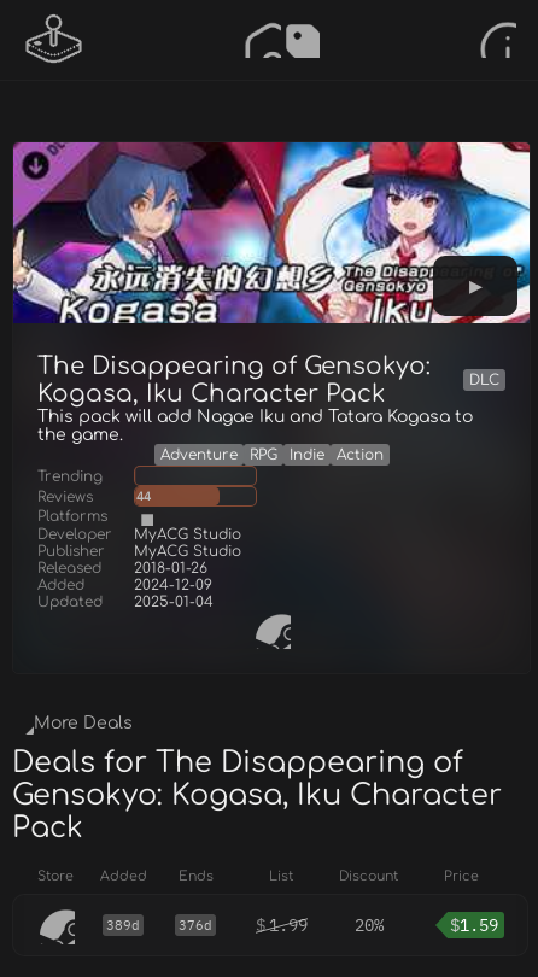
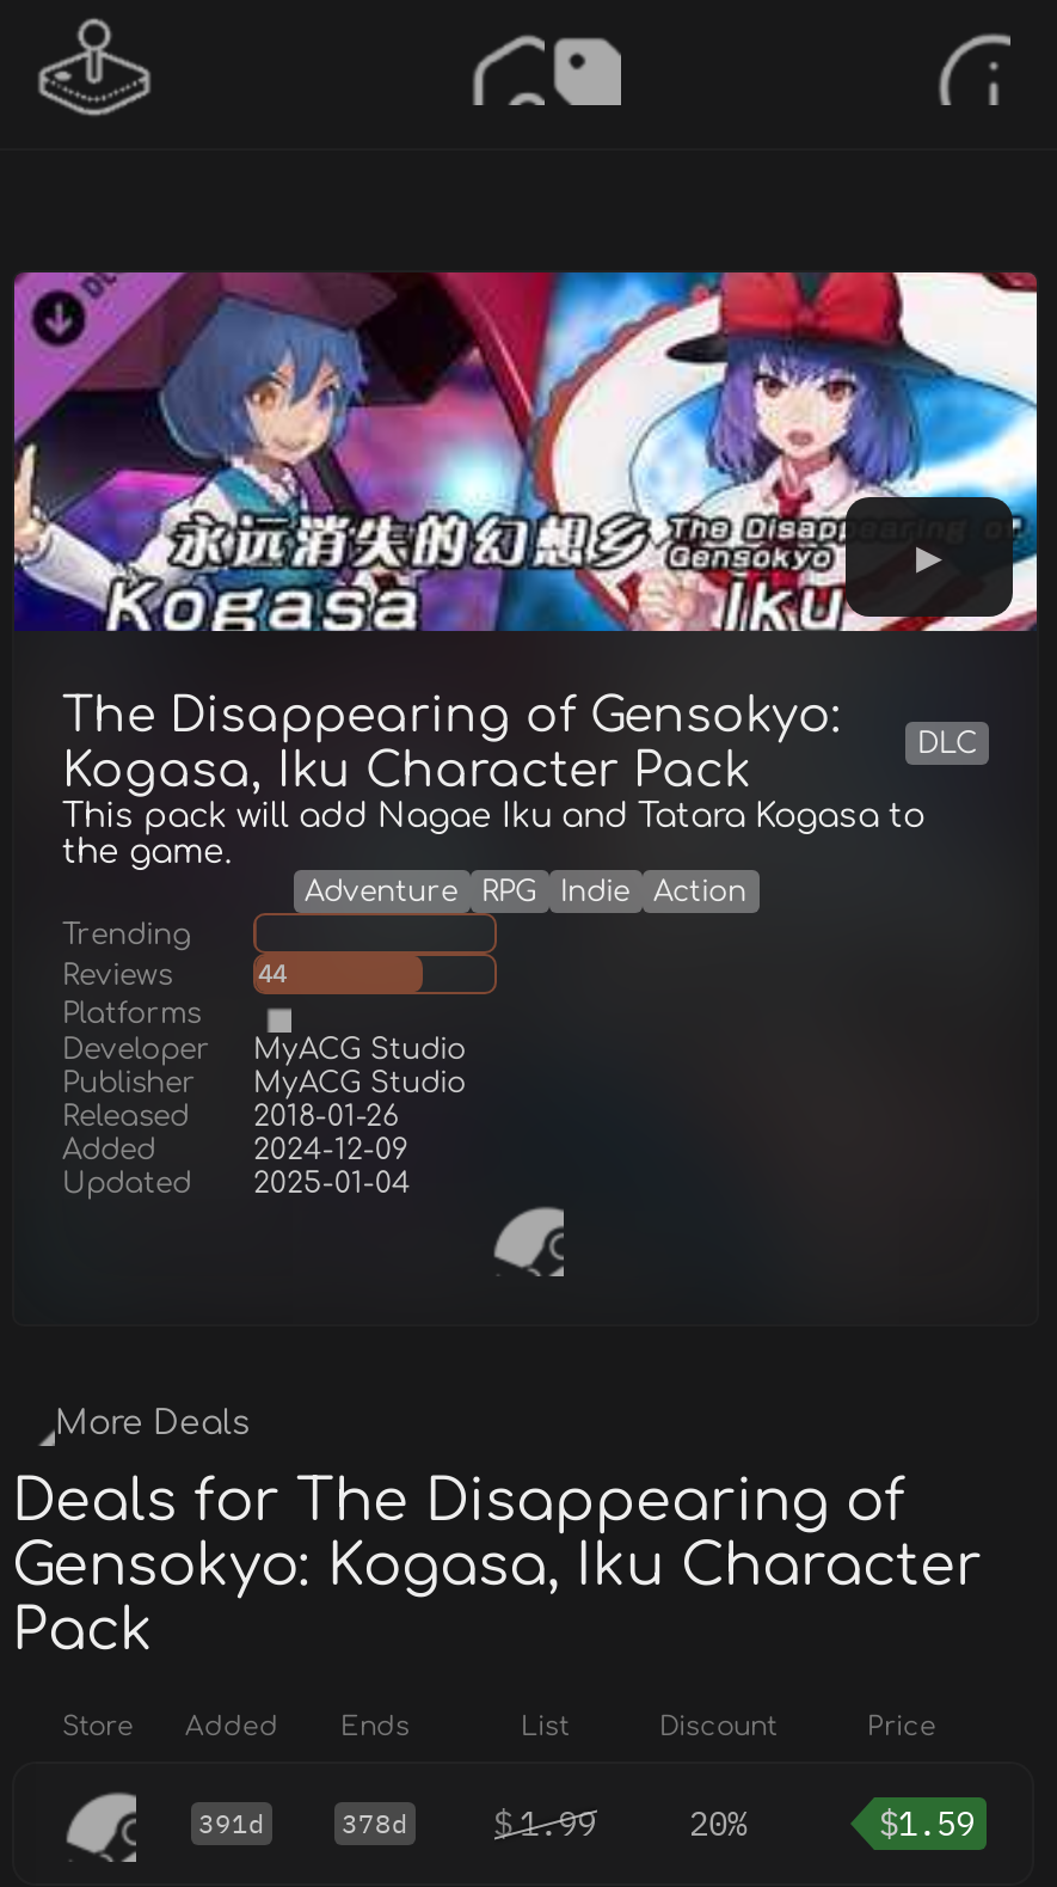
- 389d
- 376d
+ 391d
+ 378d
